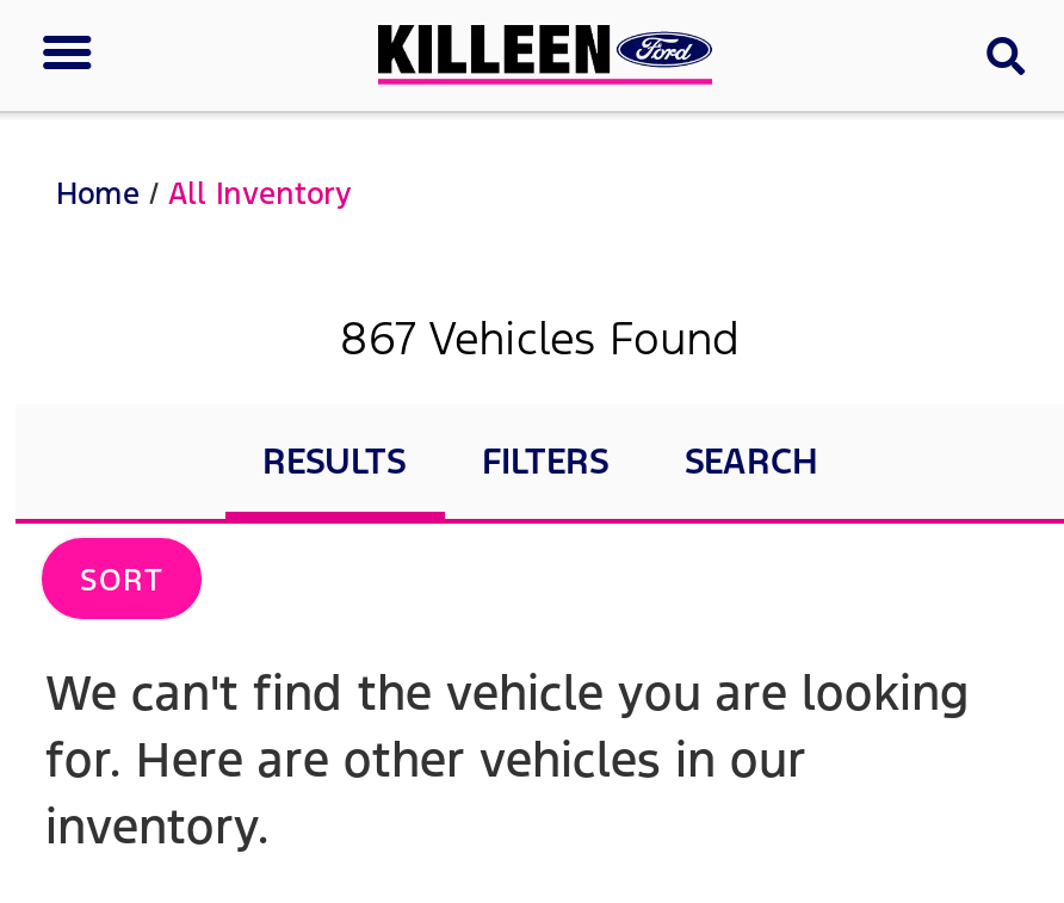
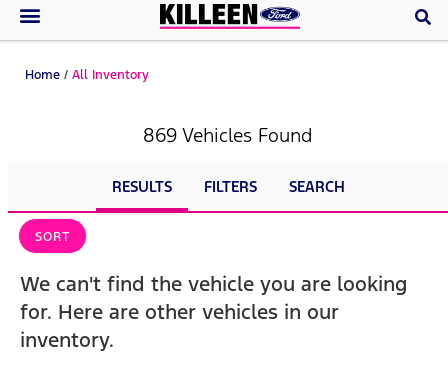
- 867 Vehicles Found
+ 869 Vehicles Found
